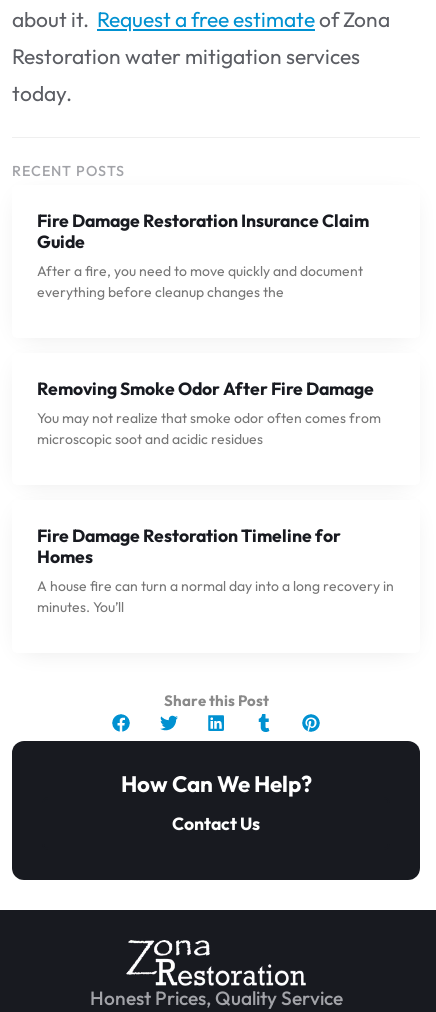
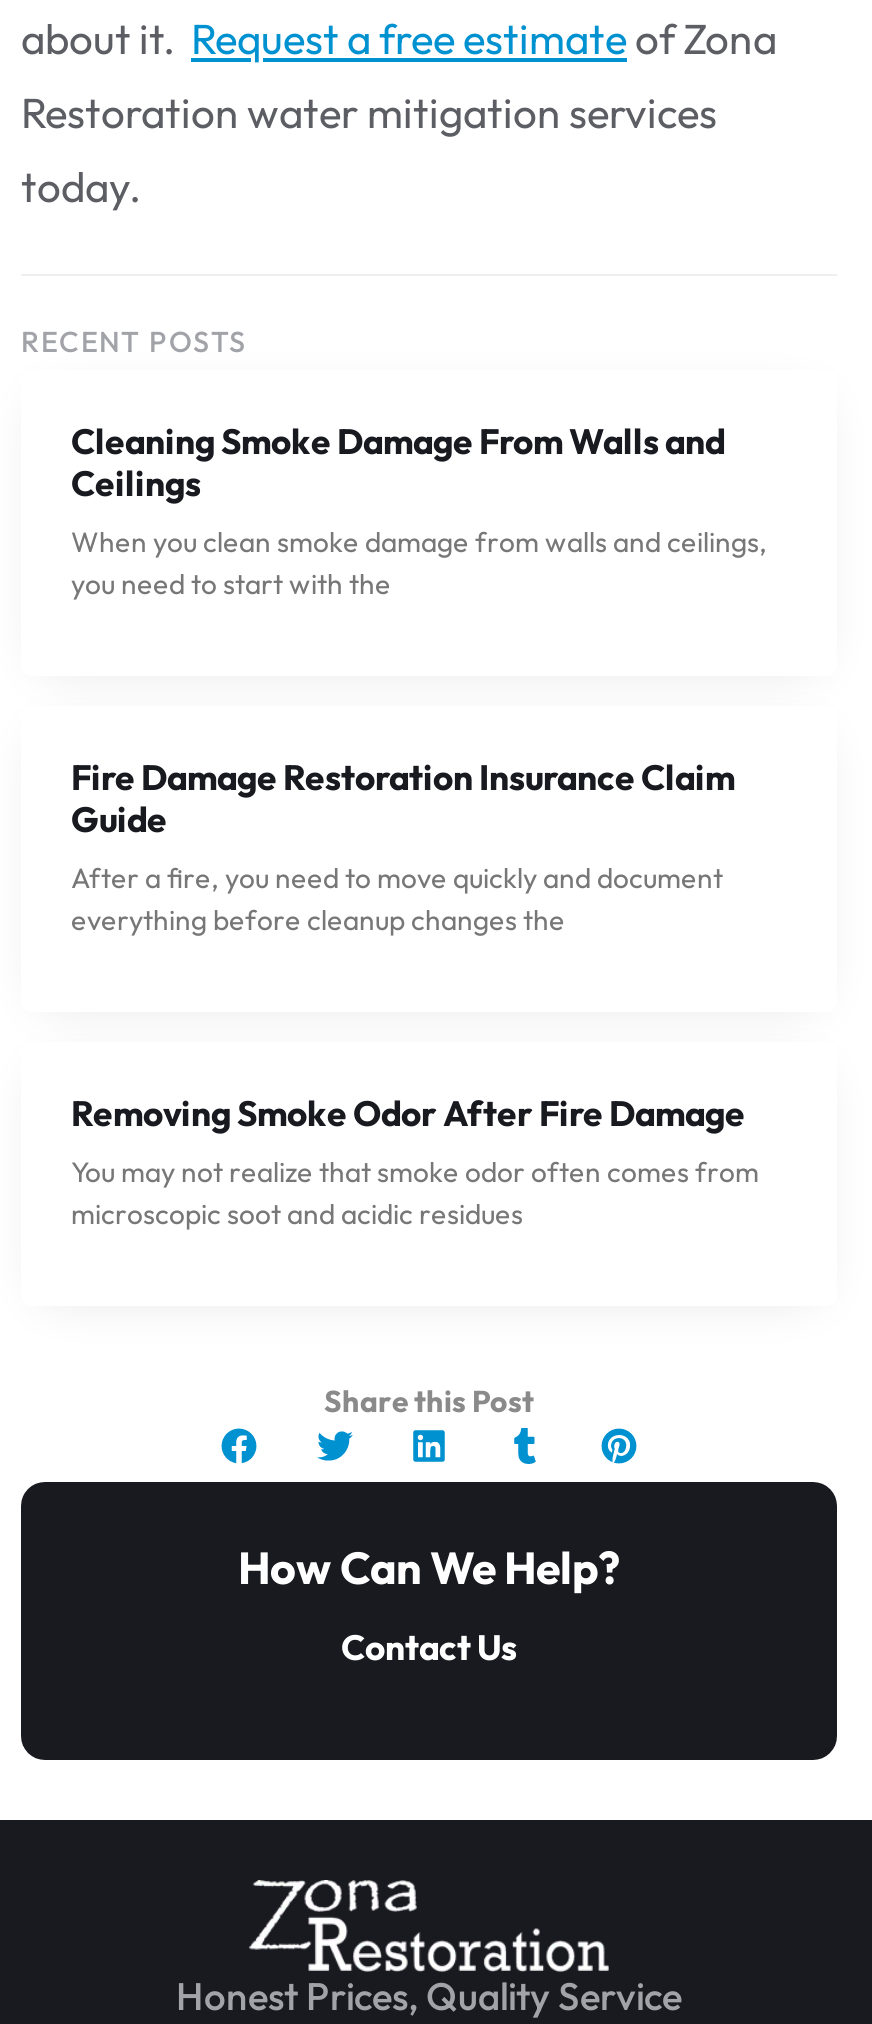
+ Cleaning Smoke Damage From Walls and
+ Ceilings
+ When you clean smoke damage from walls and ceilings,
+ you need to start with the

moved down: Fire Damage Restoration Insurance Claim | Guide | After a fire, you need to move quickly and document | everything before cleanup changes the | Removing Smoke Odor After Fire Damage | You may not realize that smoke odor often comes from | microscopic soot and acidic residues

- Fire Damage Restoration Timeline for
- Homes
- A house fire can turn a normal day into a long recovery in
- minutes. You’ll
